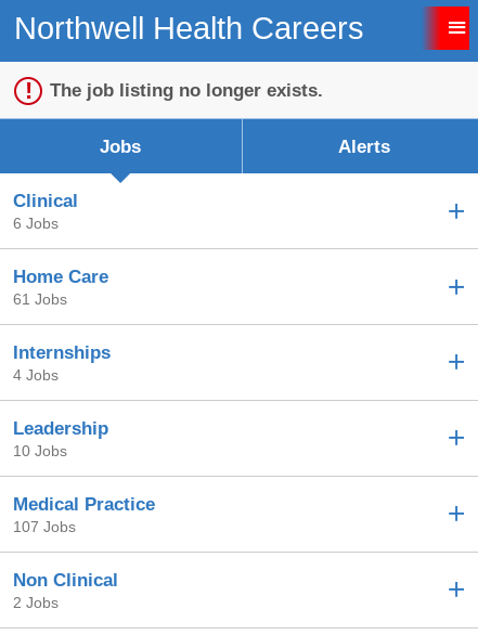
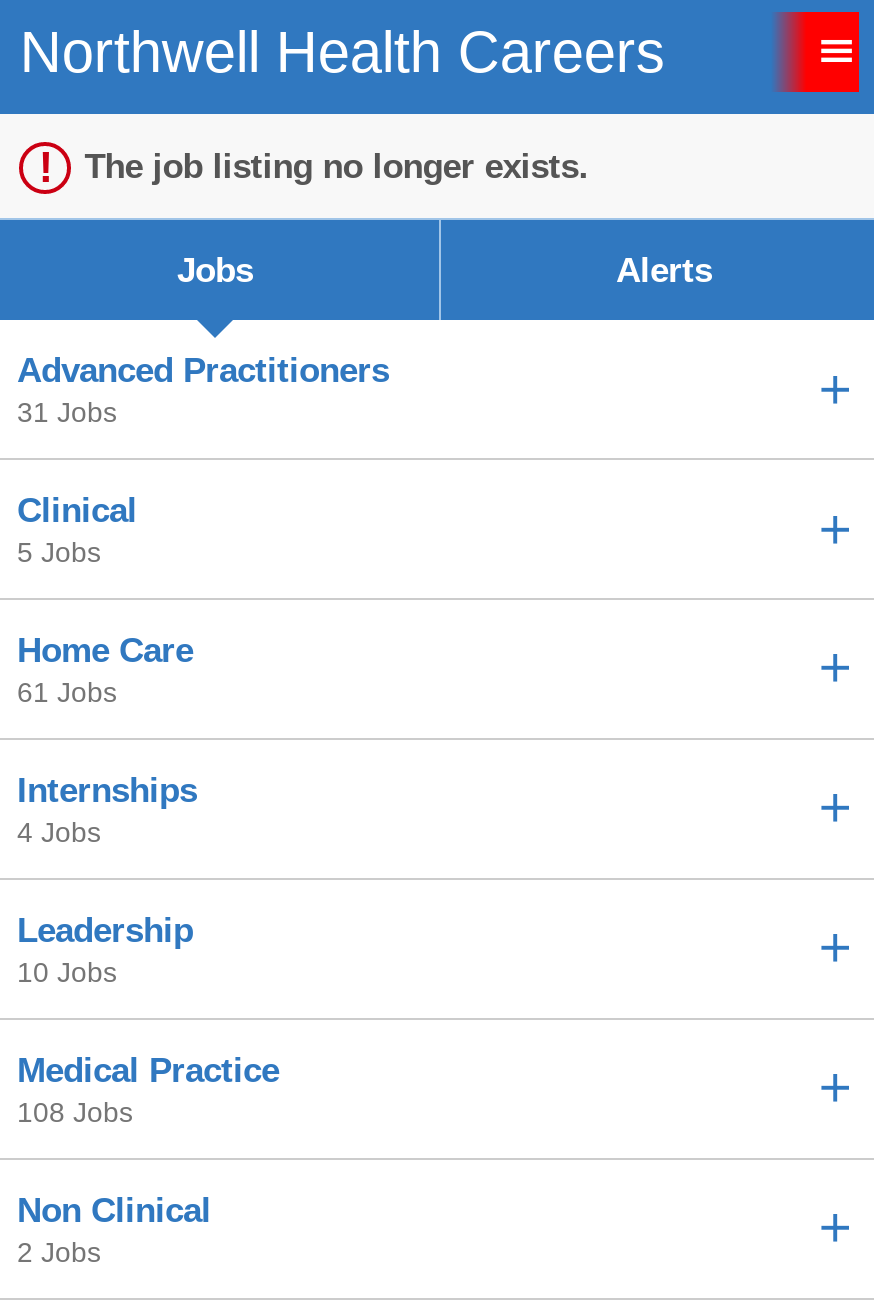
+ Advanced Practitioners
+ 31 Jobs

- 6 Jobs
+ 5 Jobs

- 107 Jobs
+ 108 Jobs
